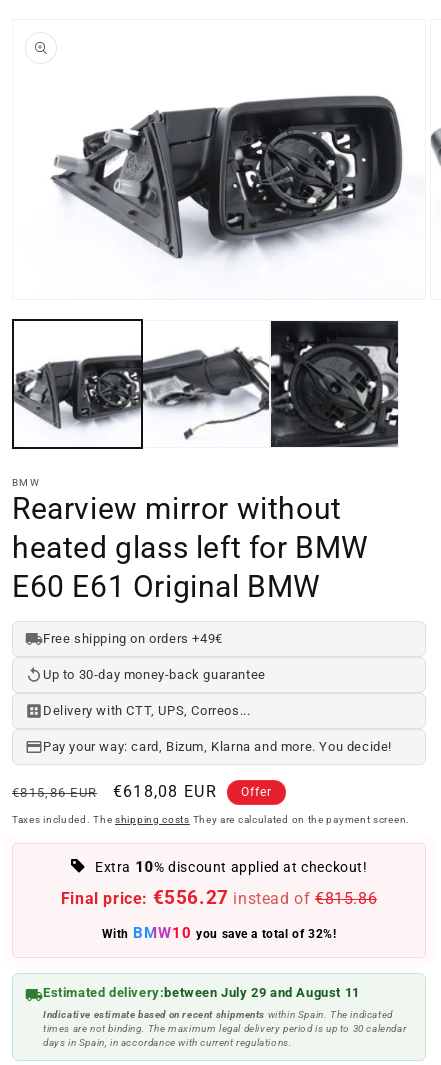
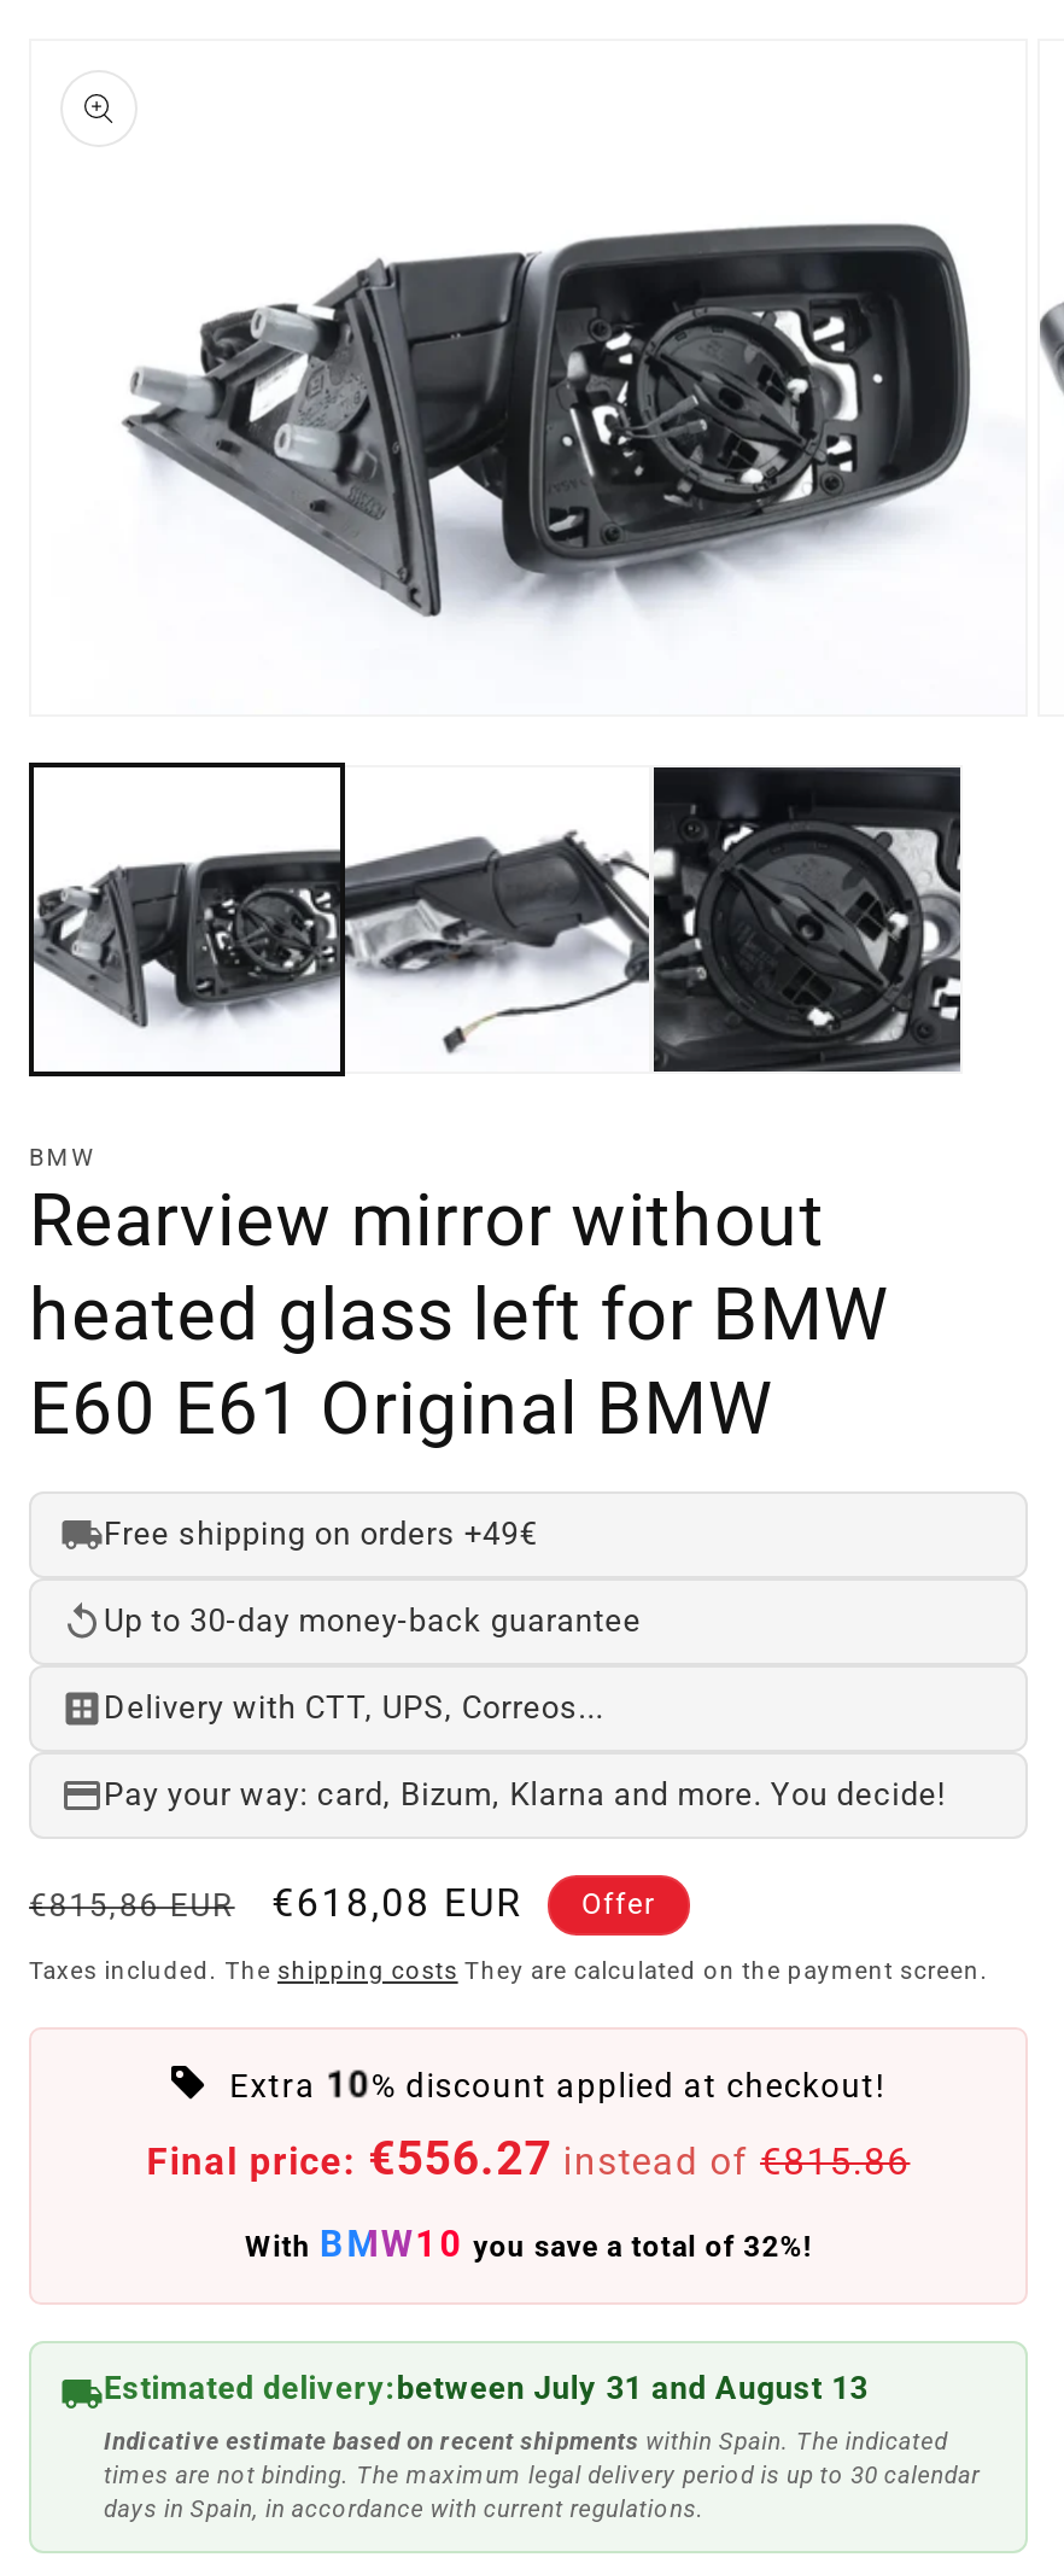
- Estimated delivery:between July 29 and August 11
+ Estimated delivery:between July 31 and August 13
